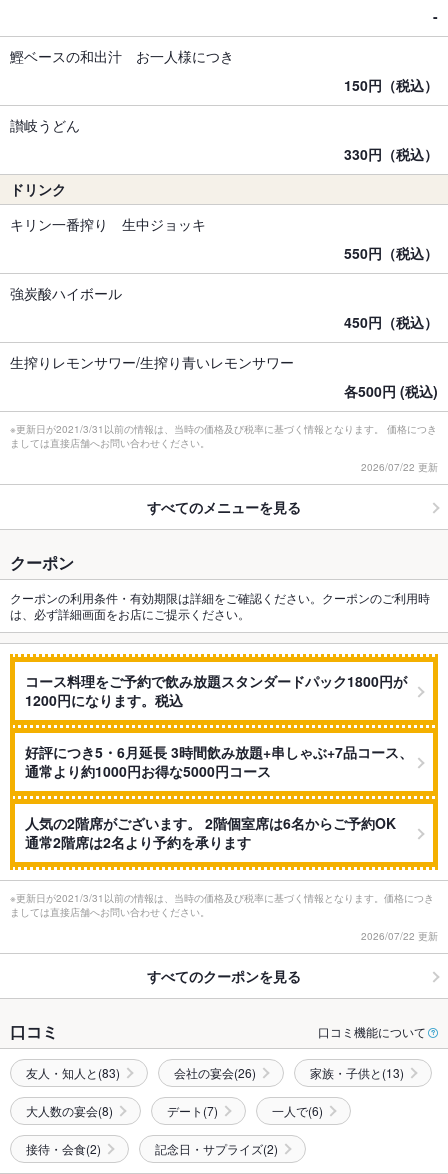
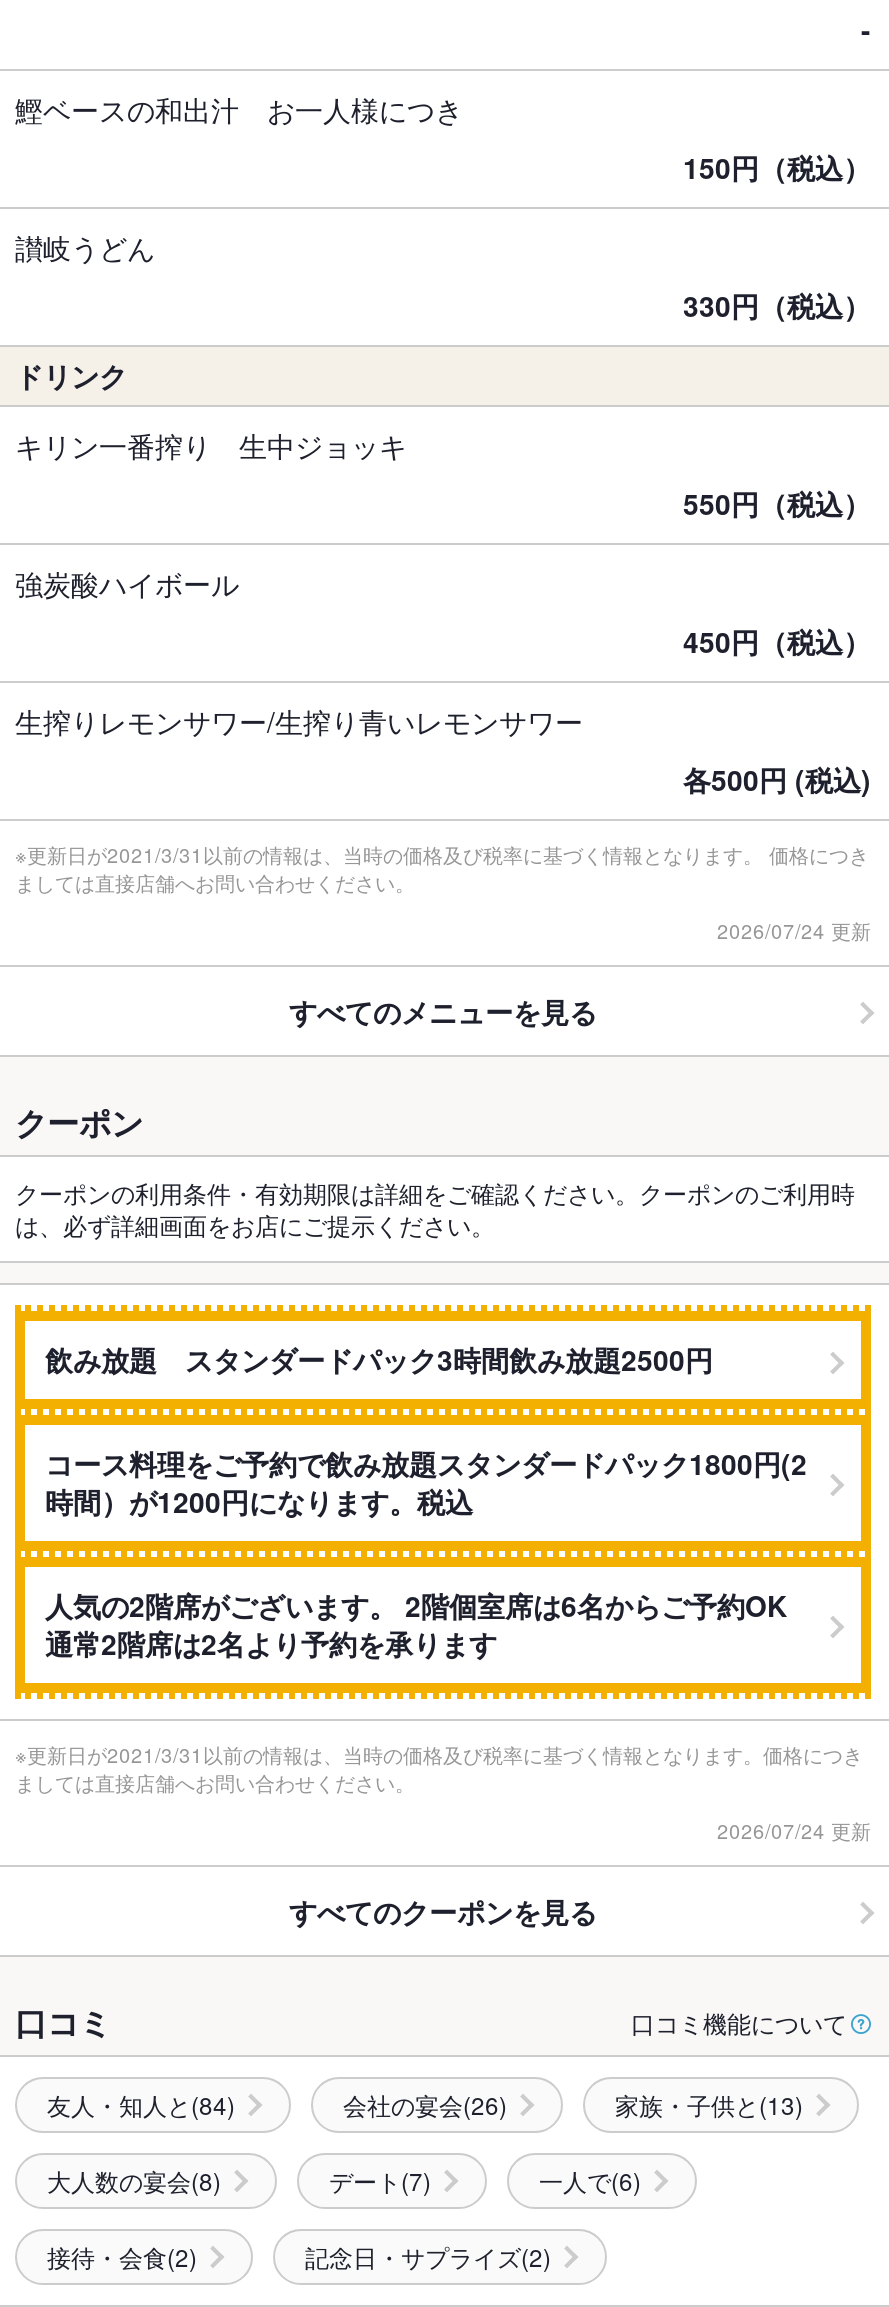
- 2026/07/22 更新
+ 2026/07/24 更新

- コース料理をご予約で飲み放題スタンダードパック1800円が
- 1200円になります。税込
+ 飲み放題 スタンダードパック3時間飲み放題2500円

- 好評につき5・6月延長 3時間飲み放題+串しゃぶ+7品コース、
- 通常より約1000円お得な5000円コース
+ コース料理をご予約で飲み放題スタンダードパック1800円(2
+ 時間）が1200円になります。税込

- 2026/07/22 更新
+ 2026/07/24 更新

- 友人・知人と(83)
+ 友人・知人と(84)
